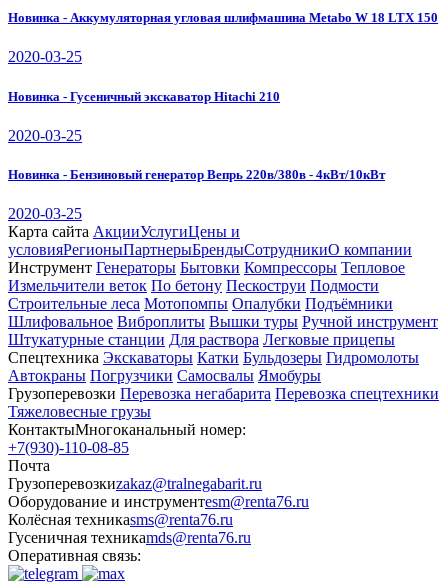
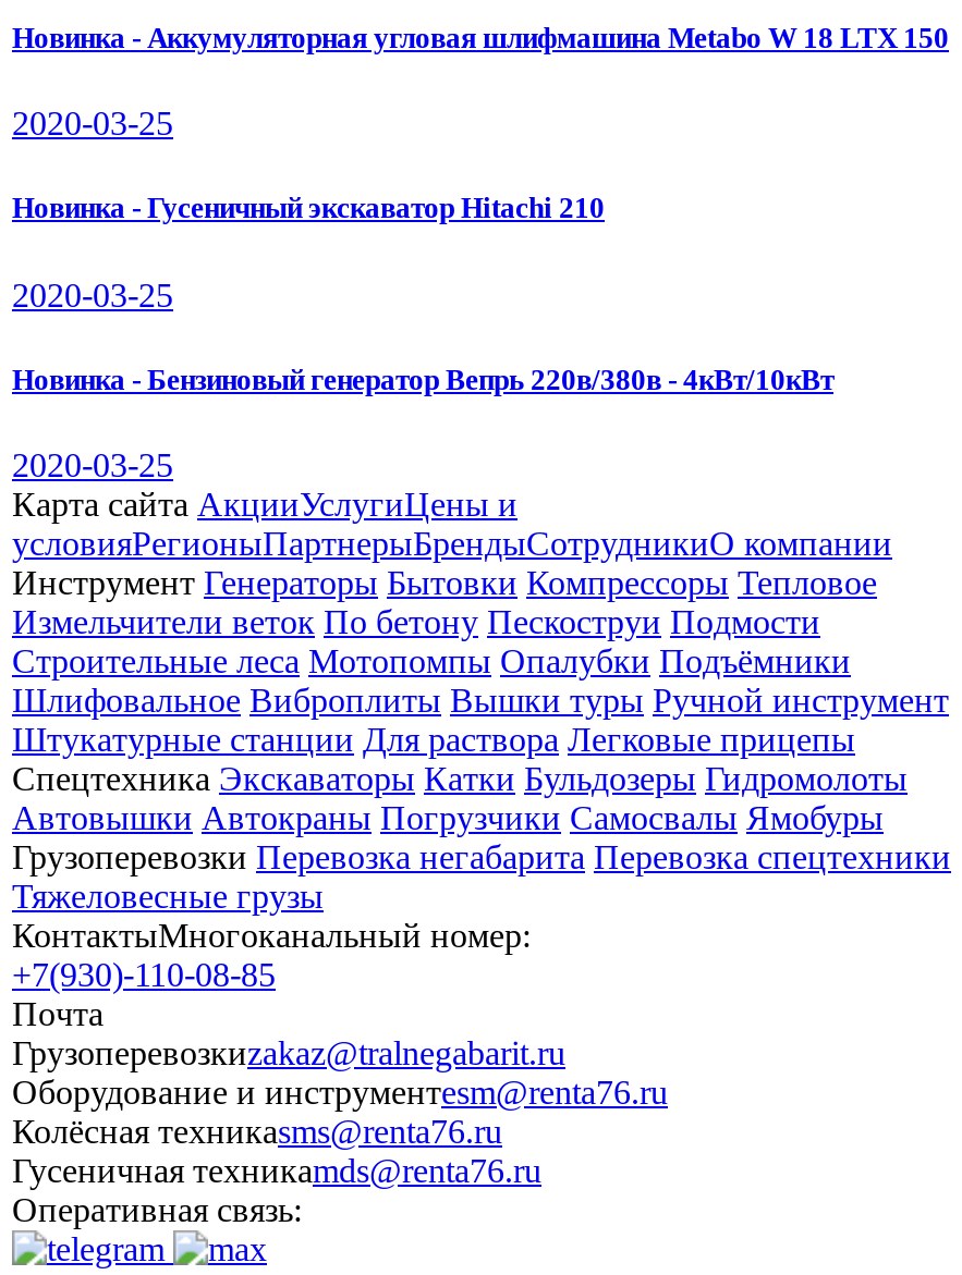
- Автокраны Погрузчики Самосвалы Ямобуры
+ Автовышки Автокраны Погрузчики Самосвалы Ямобуры
